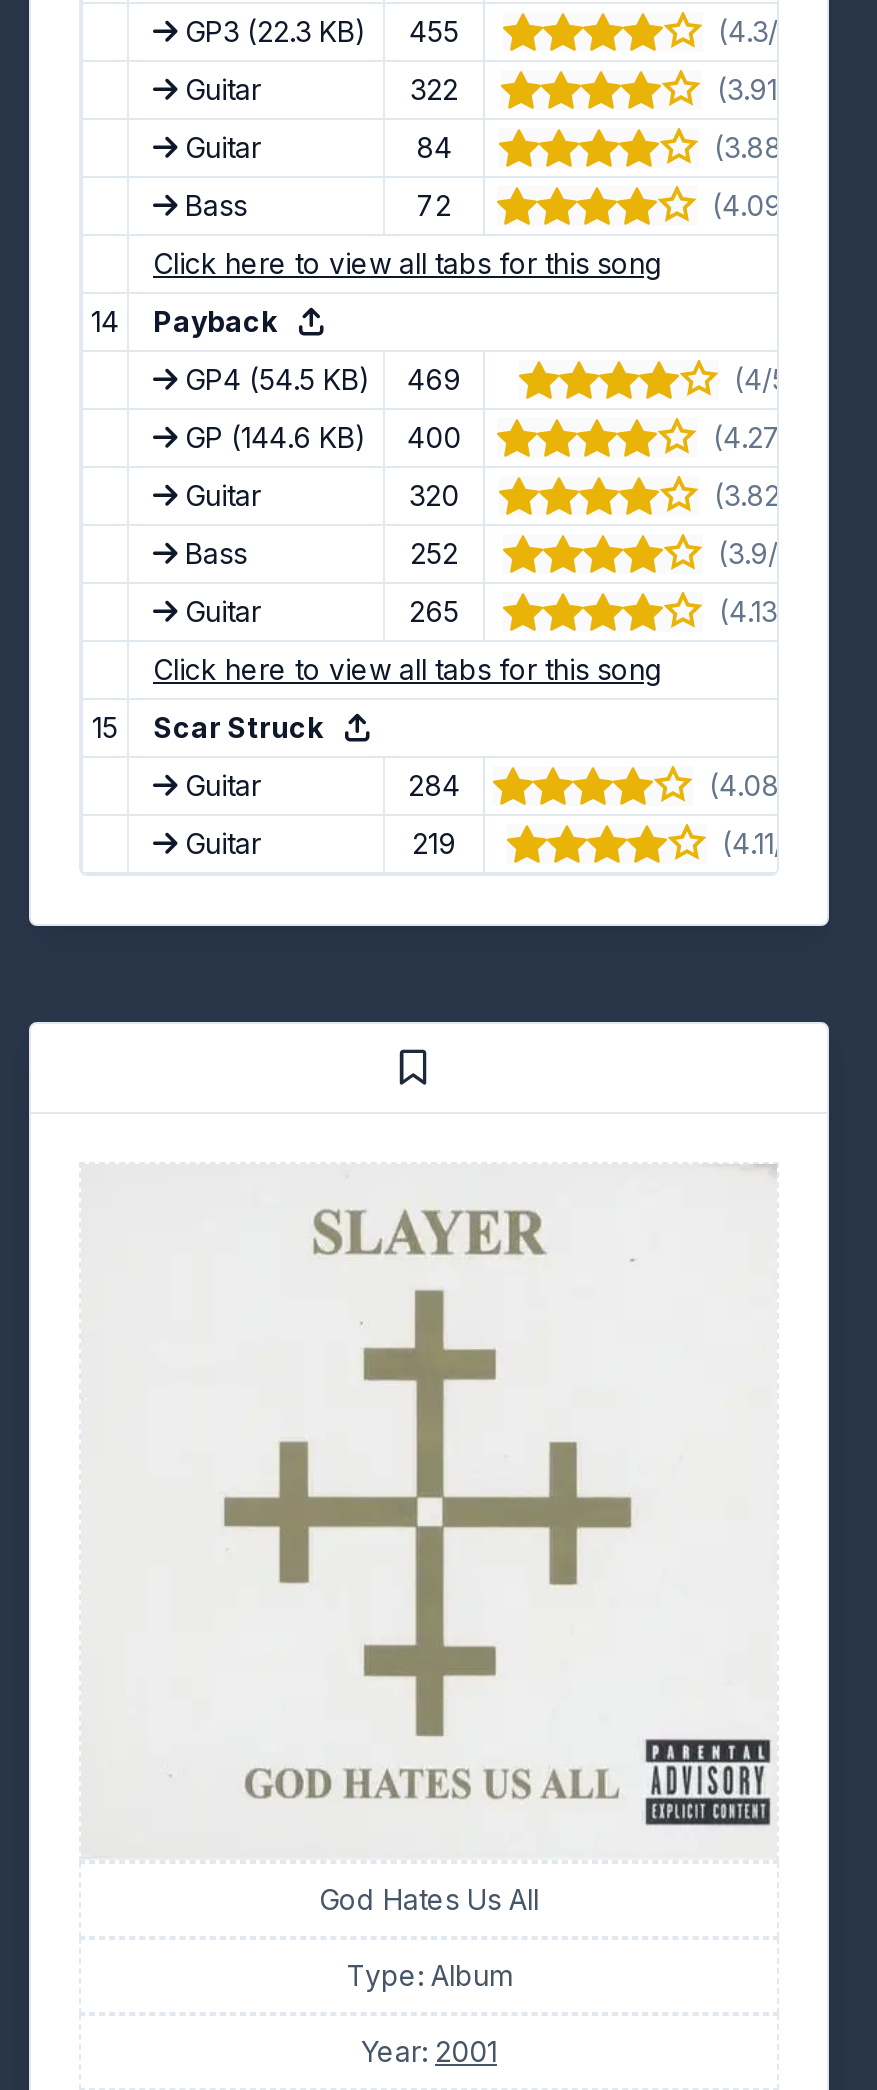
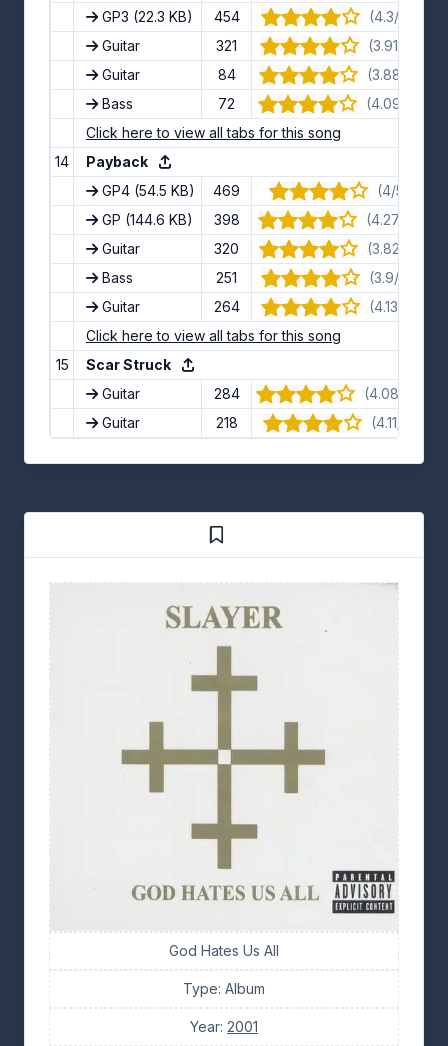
- GP3 (22.3 KB) 455
+ GP3 (22.3 KB) 454

- 322
+ 321

- GP (144.6 KB) 400
+ GP (144.6 KB) 398

- 252
+ 251

- 265
+ 264

- 219
+ 218
